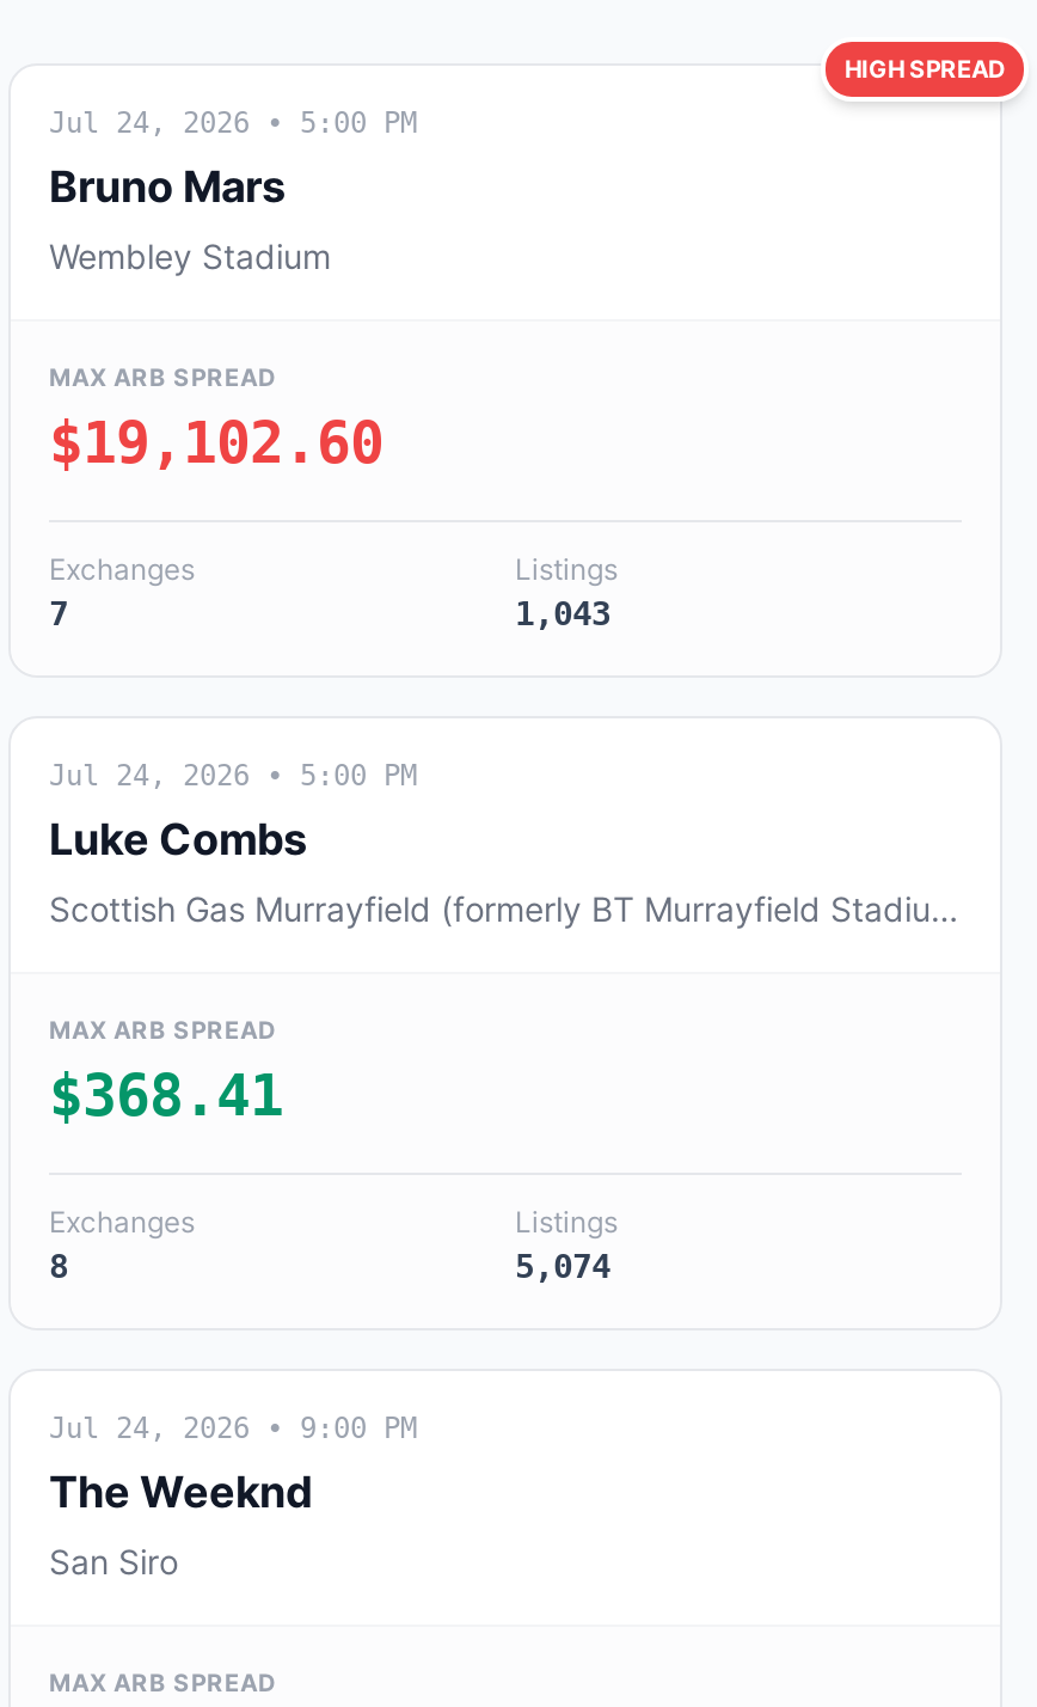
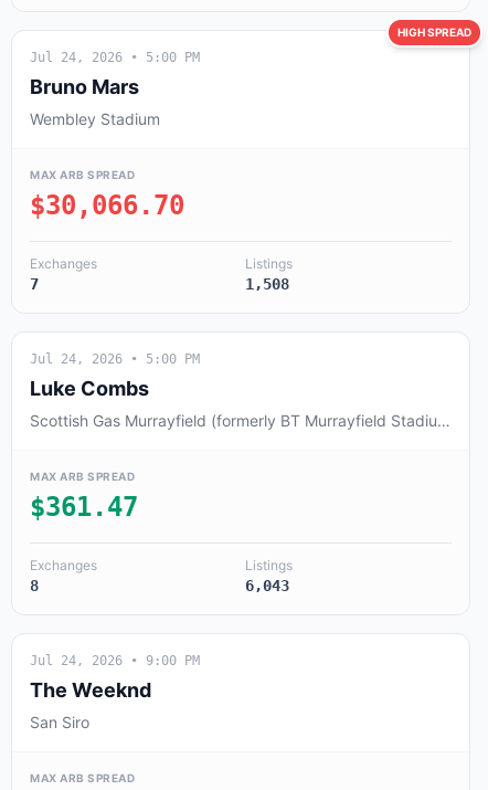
- $19,102.60
+ $30,066.70

- 1,043
+ 1,508

- $368.41
+ $361.47

- 5,074
+ 6,043
